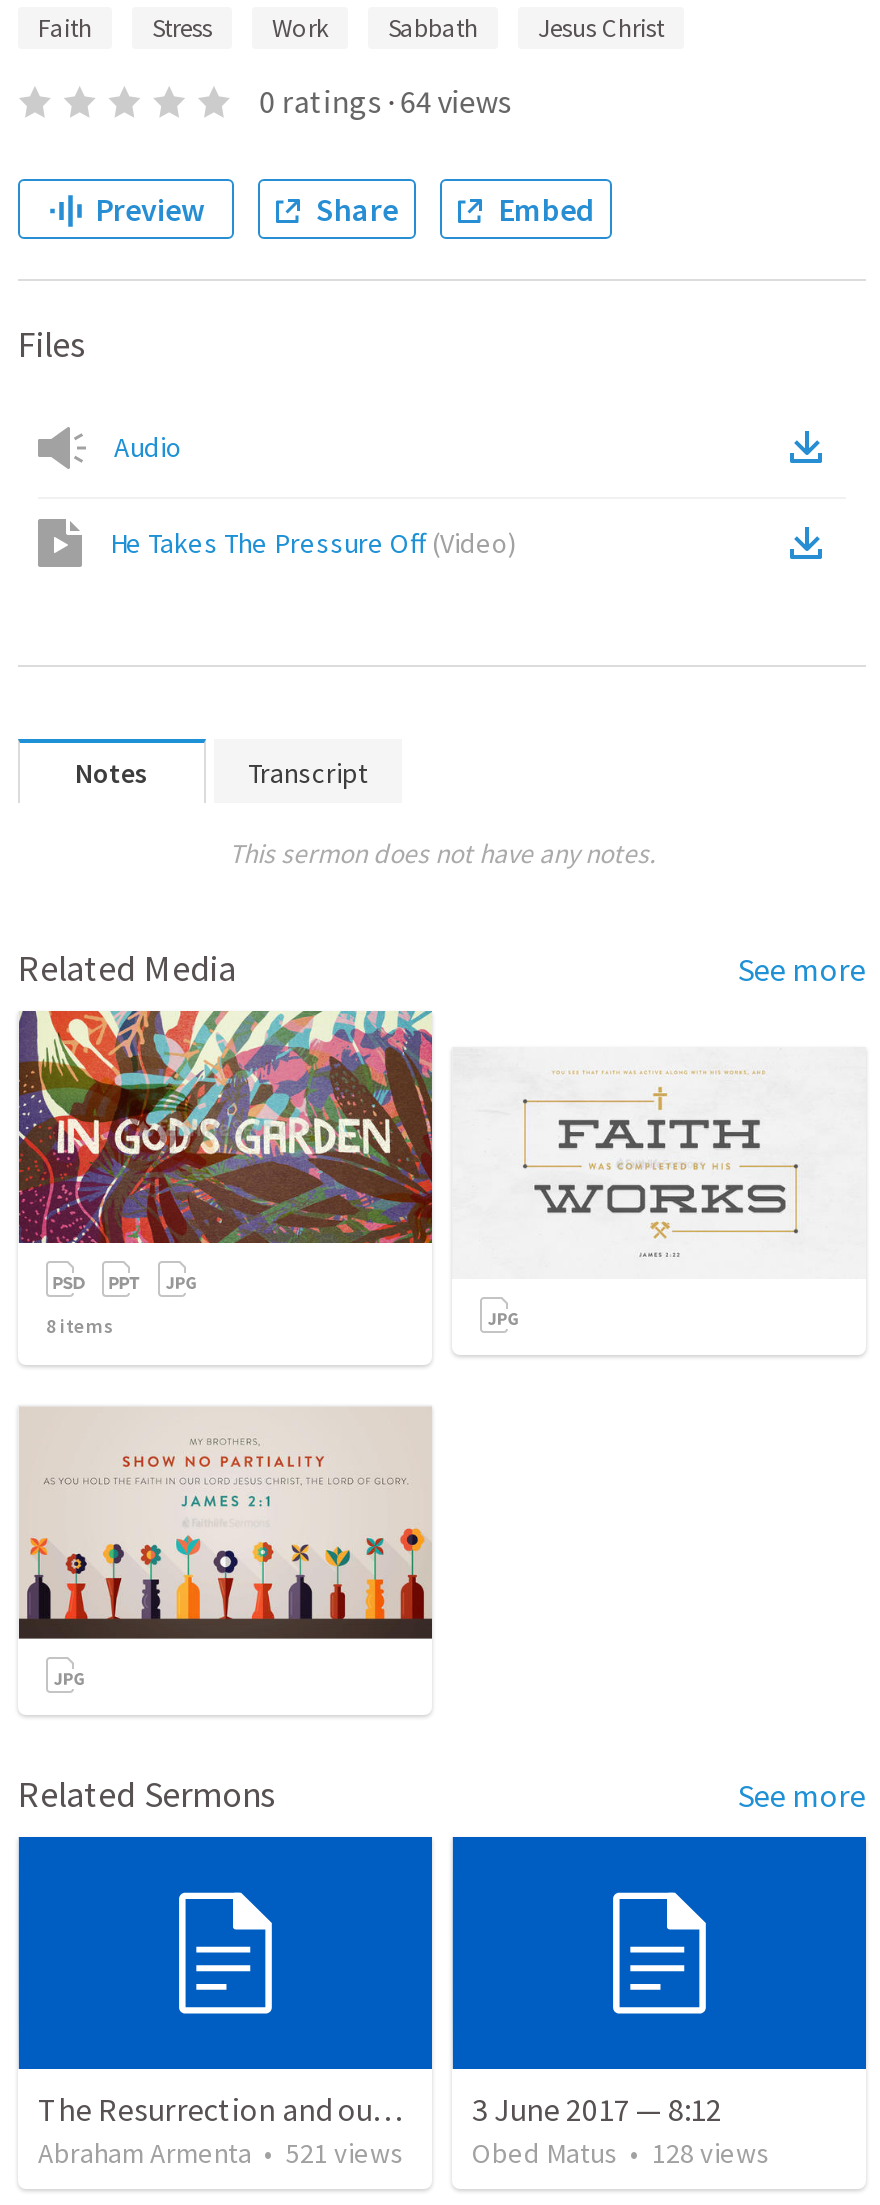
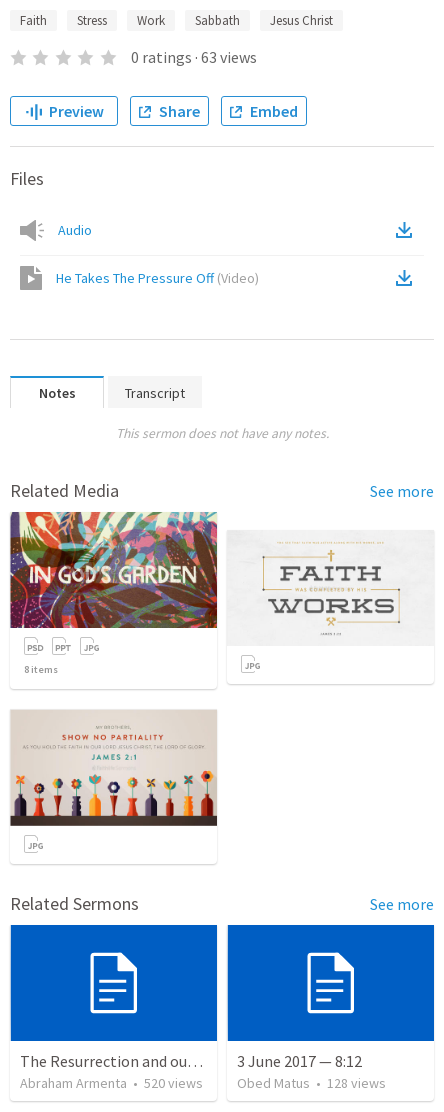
- 0 ratings · 64 views
+ 0 ratings · 63 views

- Abraham Armenta • 521 views
+ Abraham Armenta • 520 views
